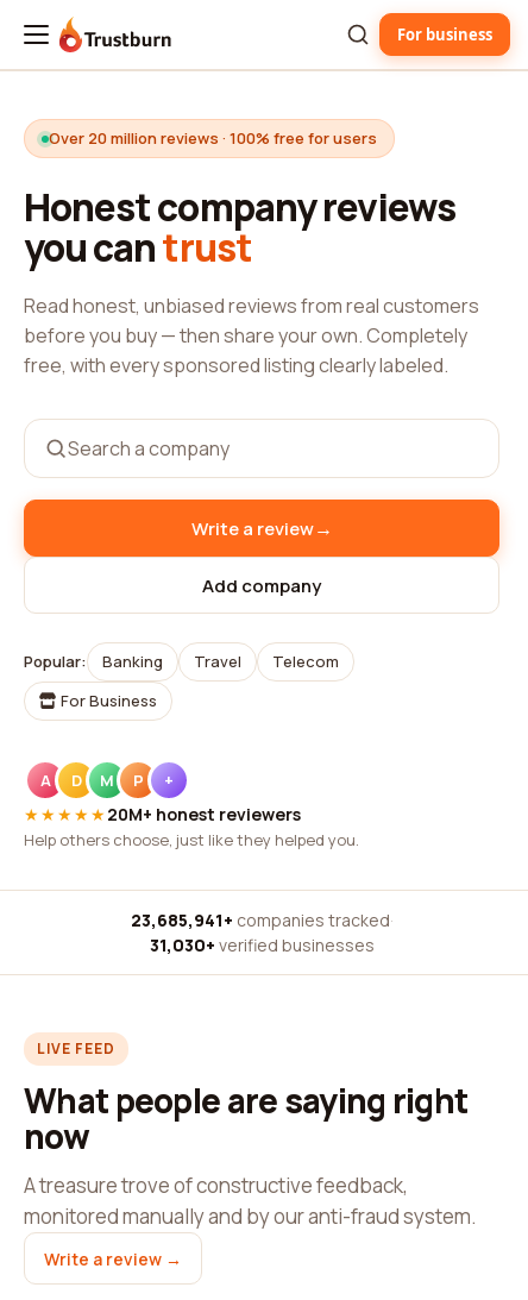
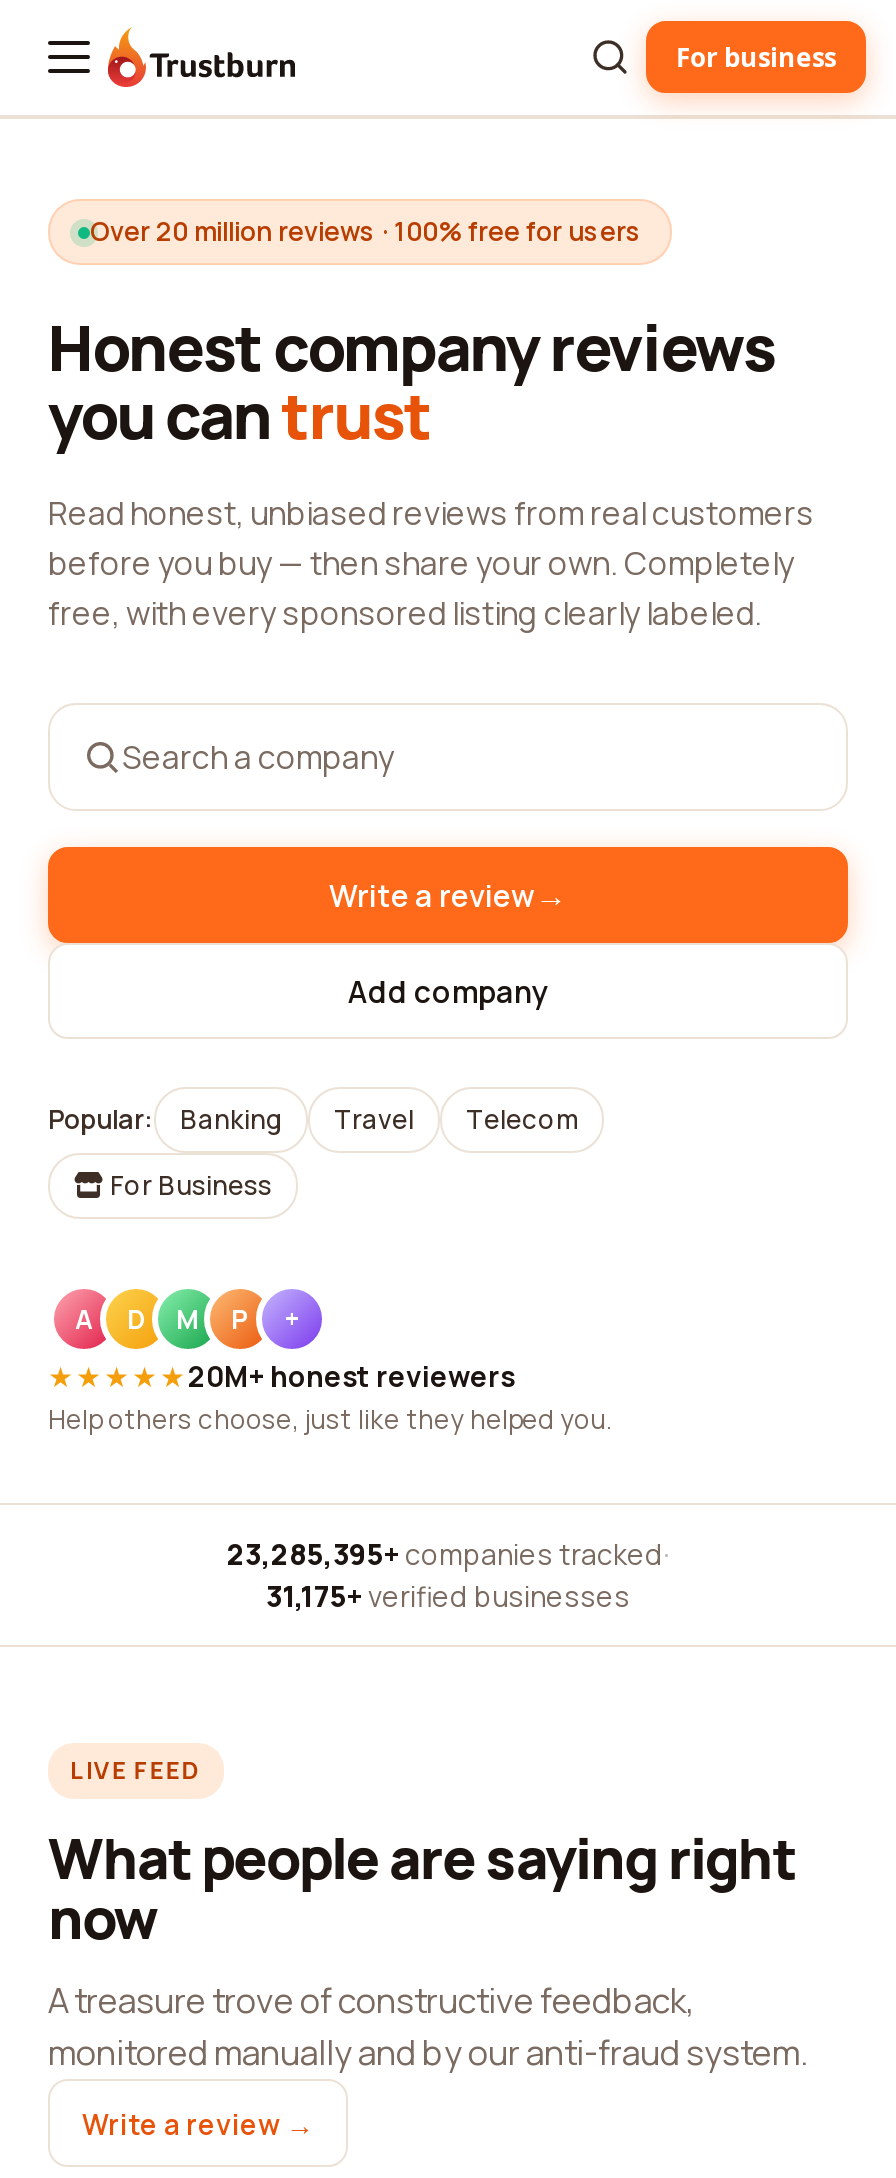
- 23,685,941+ companies tracked ·
+ 23,285,395+ companies tracked ·

- 31,030+ verified businesses
+ 31,175+ verified businesses
